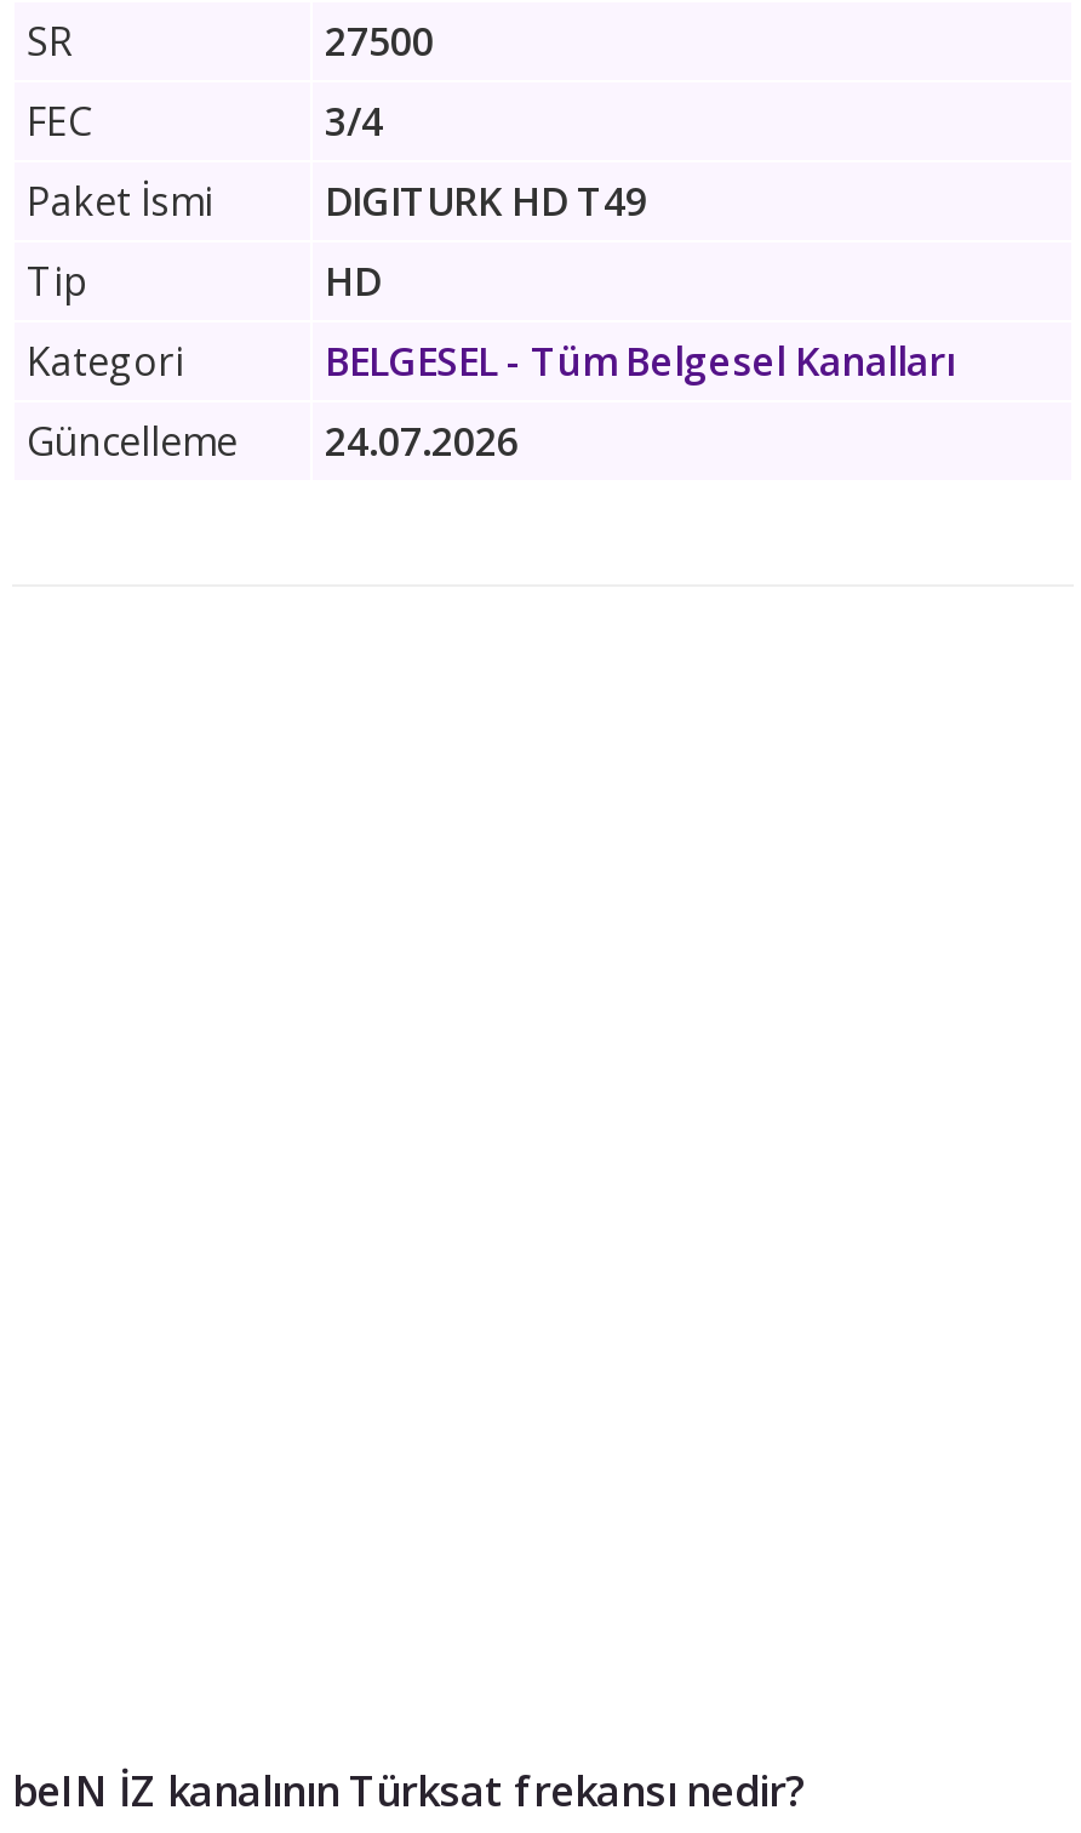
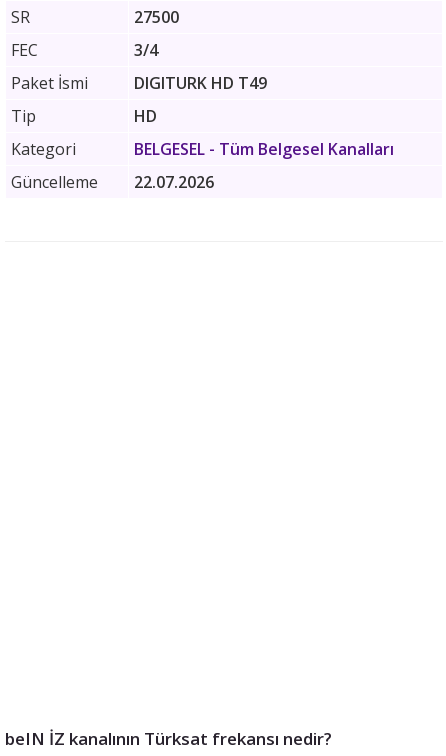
- Güncelleme 24.07.2026
+ Güncelleme 22.07.2026
